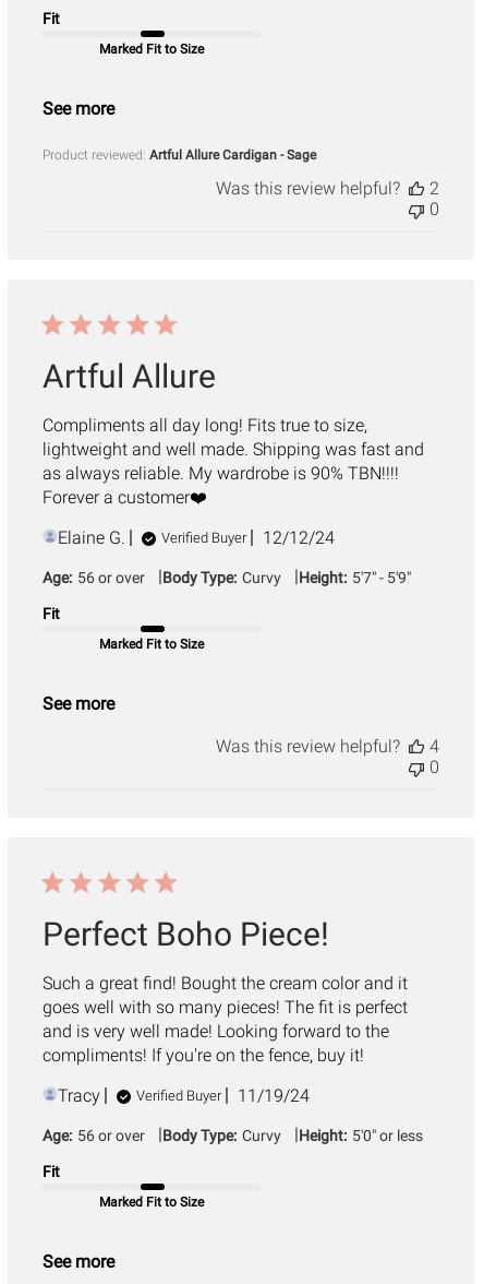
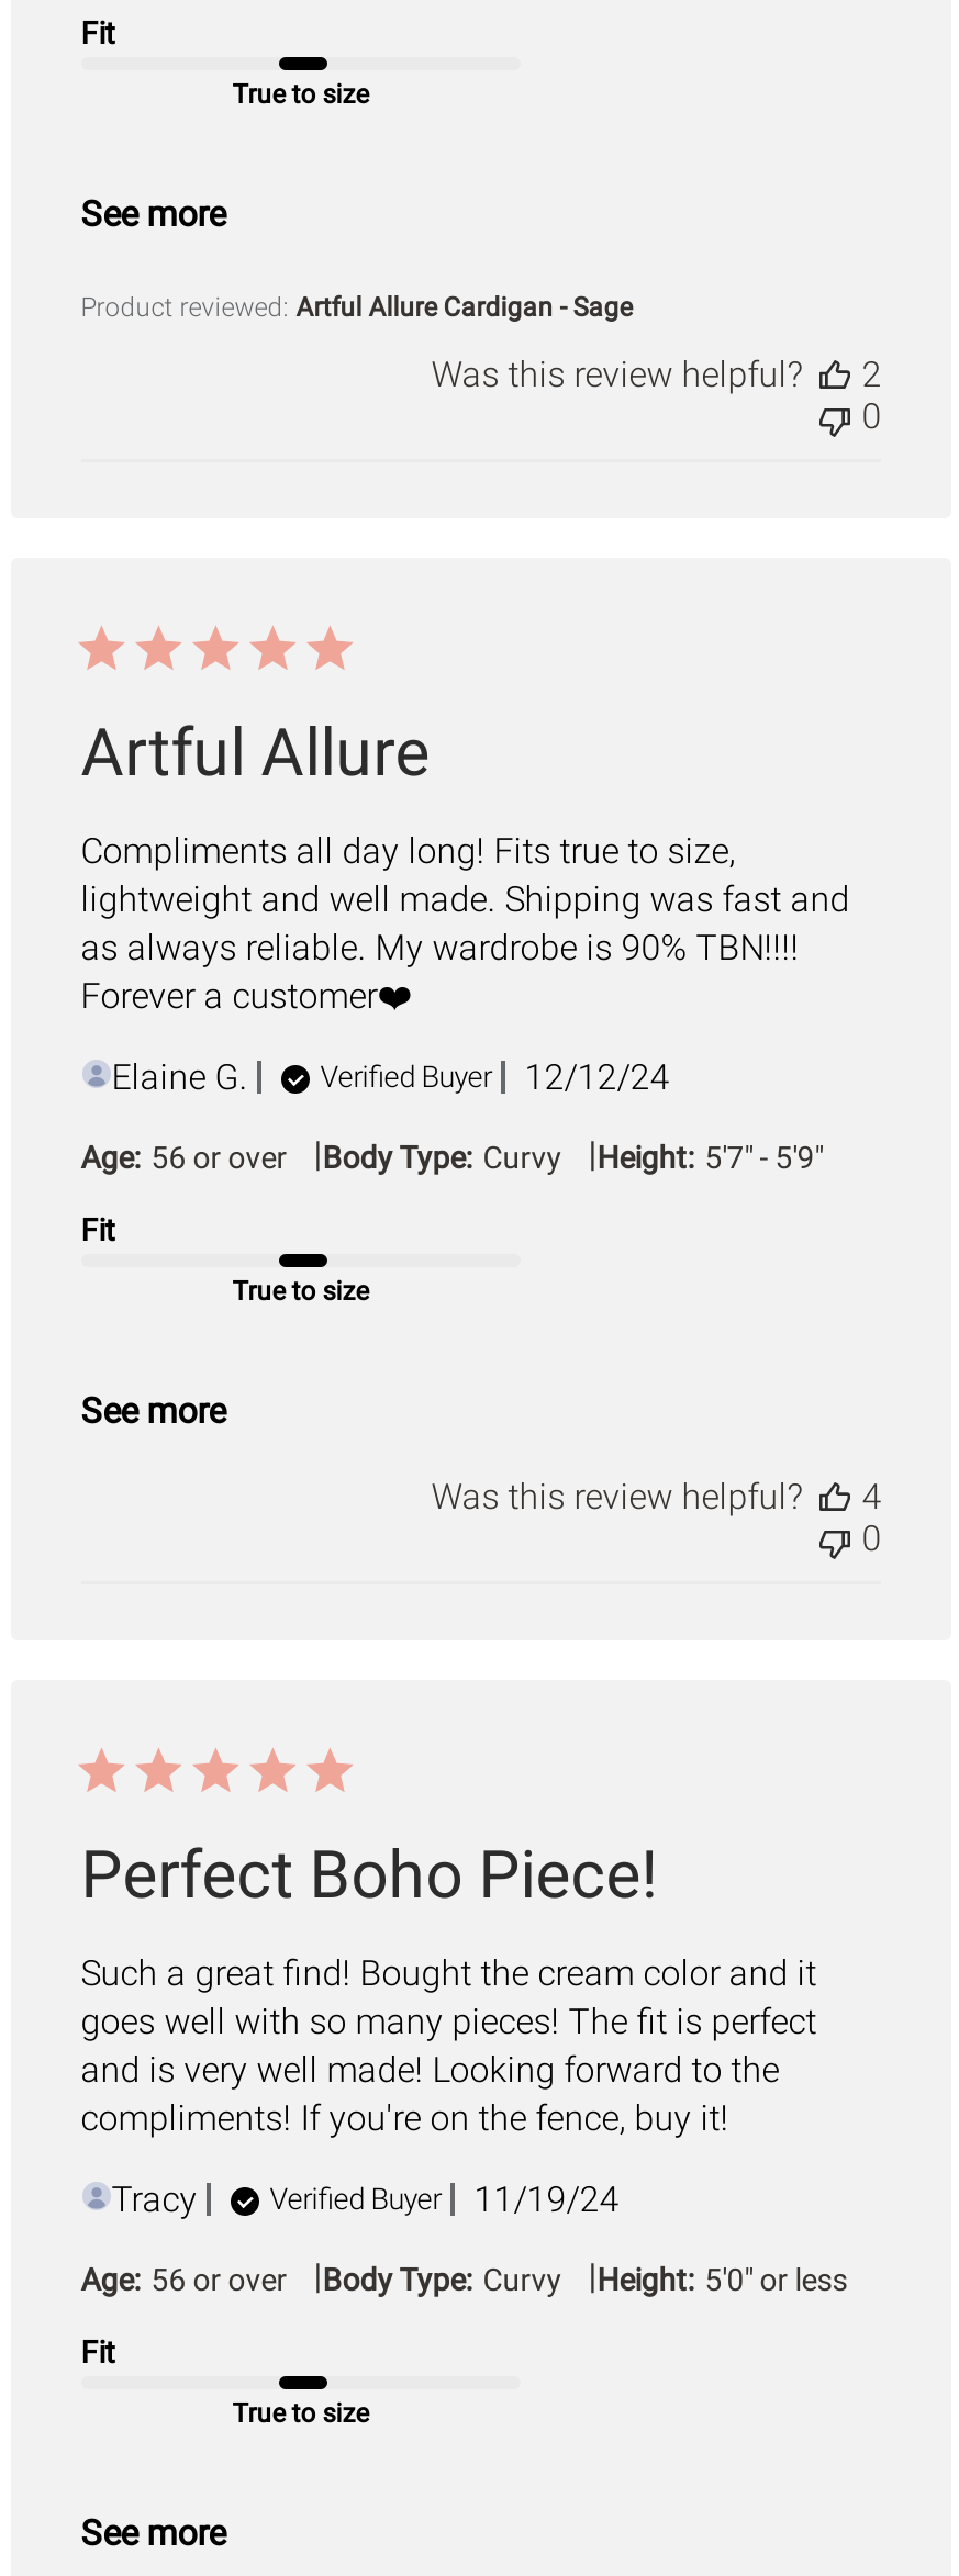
- Marked Fit to Size
+ True to size

- Marked Fit to Size
+ True to size

- Marked Fit to Size
+ True to size
